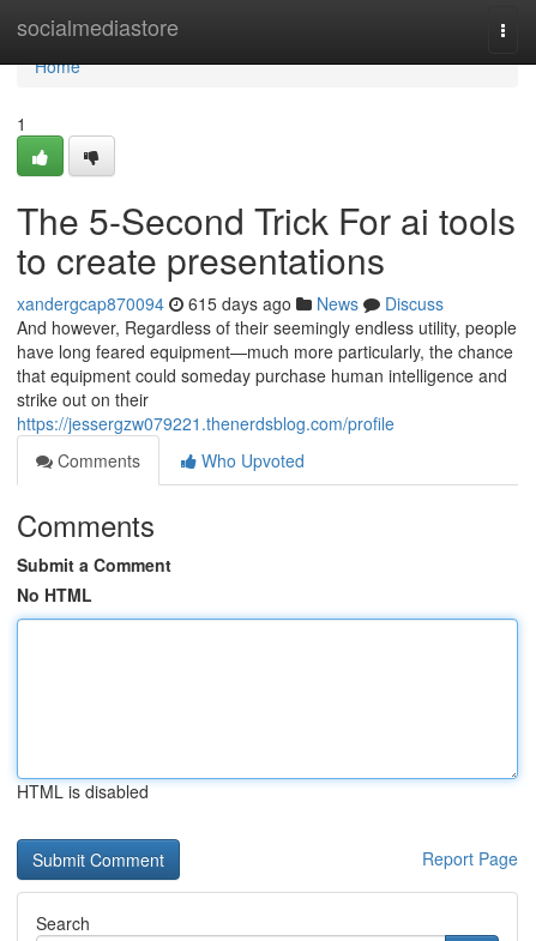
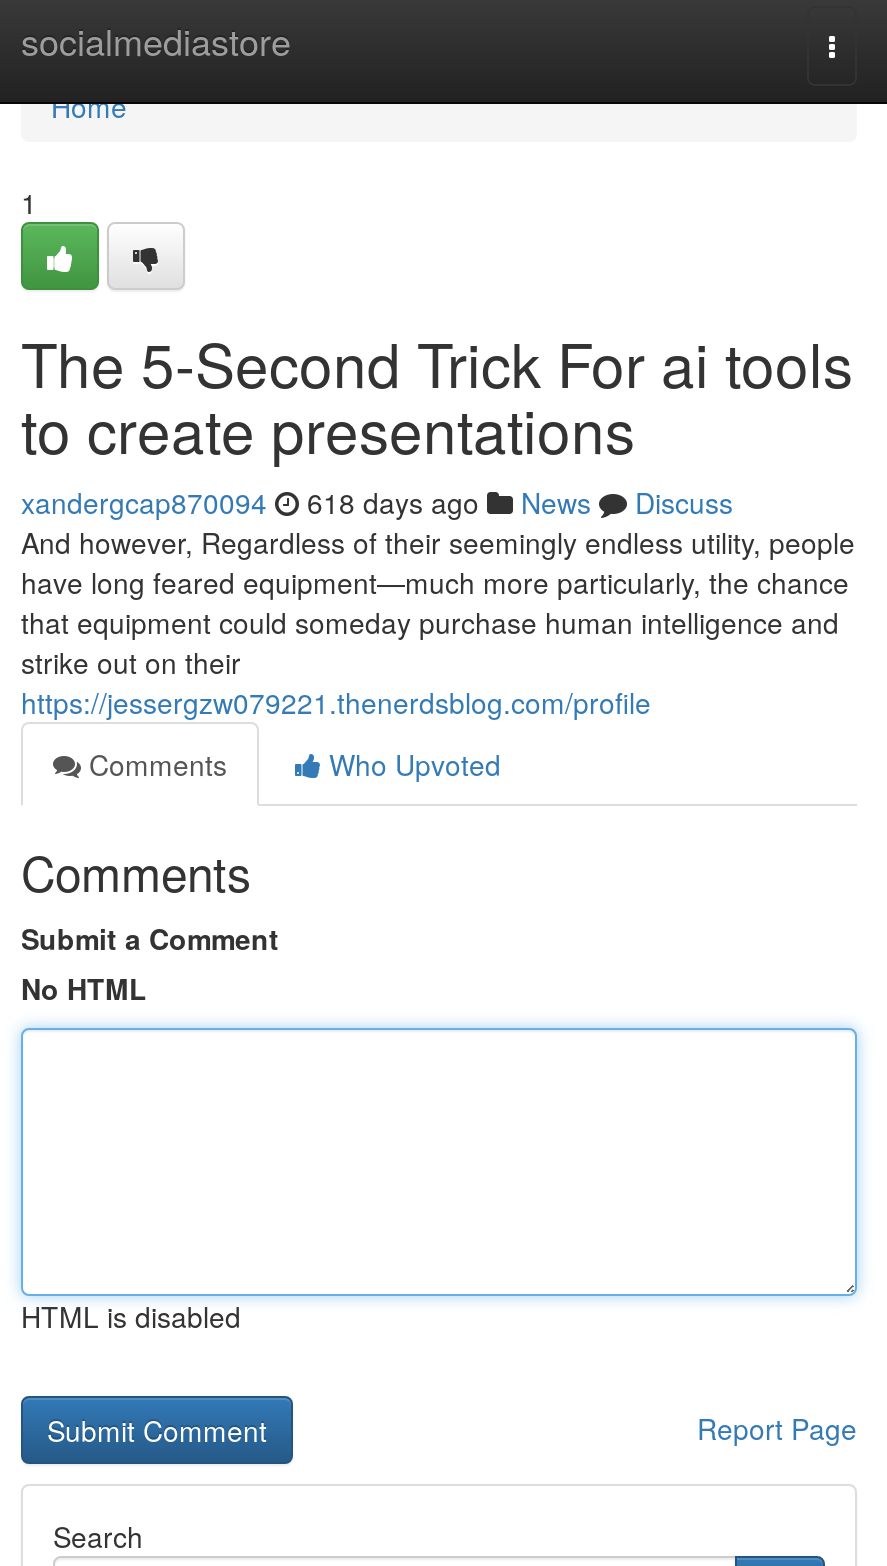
- xandergcap870094 615 days ago News Discuss
+ xandergcap870094 618 days ago News Discuss
